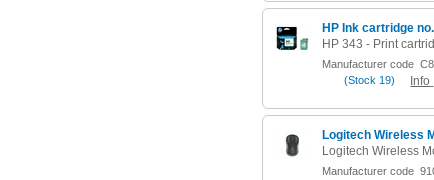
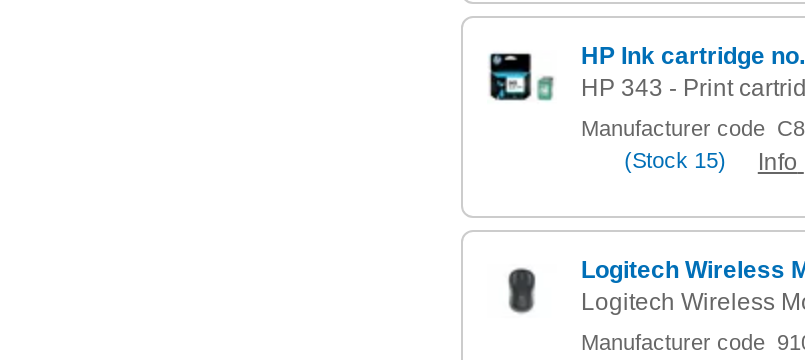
- (Stock 19) Info
+ (Stock 15) Info
